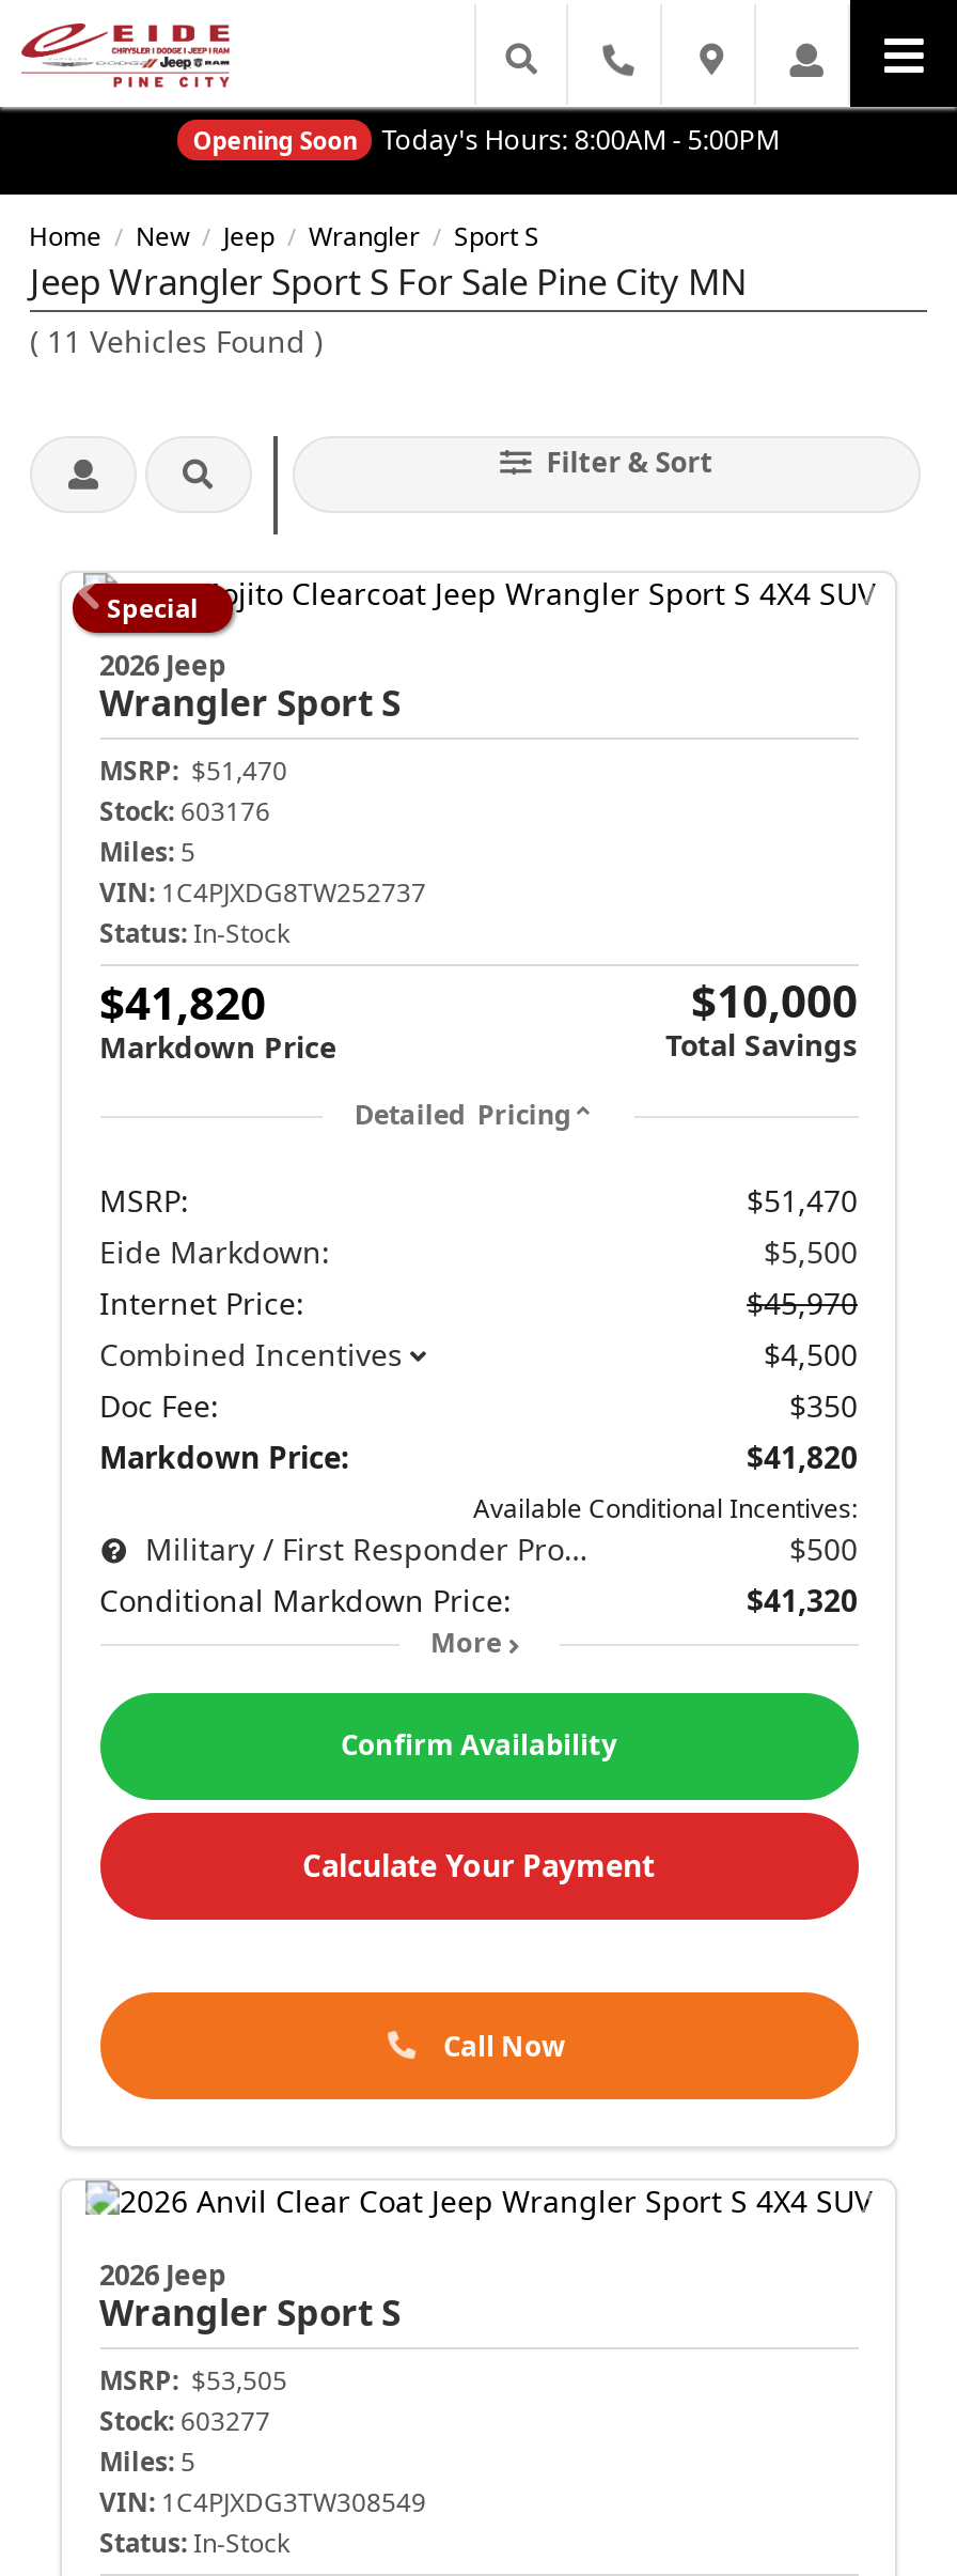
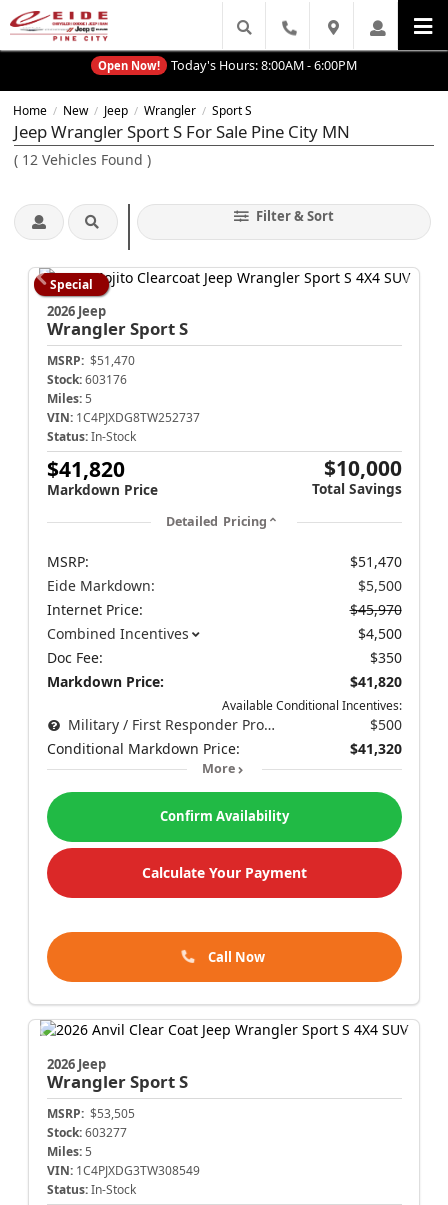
- Opening Soon
- Today's Hours: 8:00AM - 5:00PM
+ Open Now!
+ Today's Hours: 8:00AM - 6:00PM

- (11 Vehicles Found)
+ (12 Vehicles Found)
